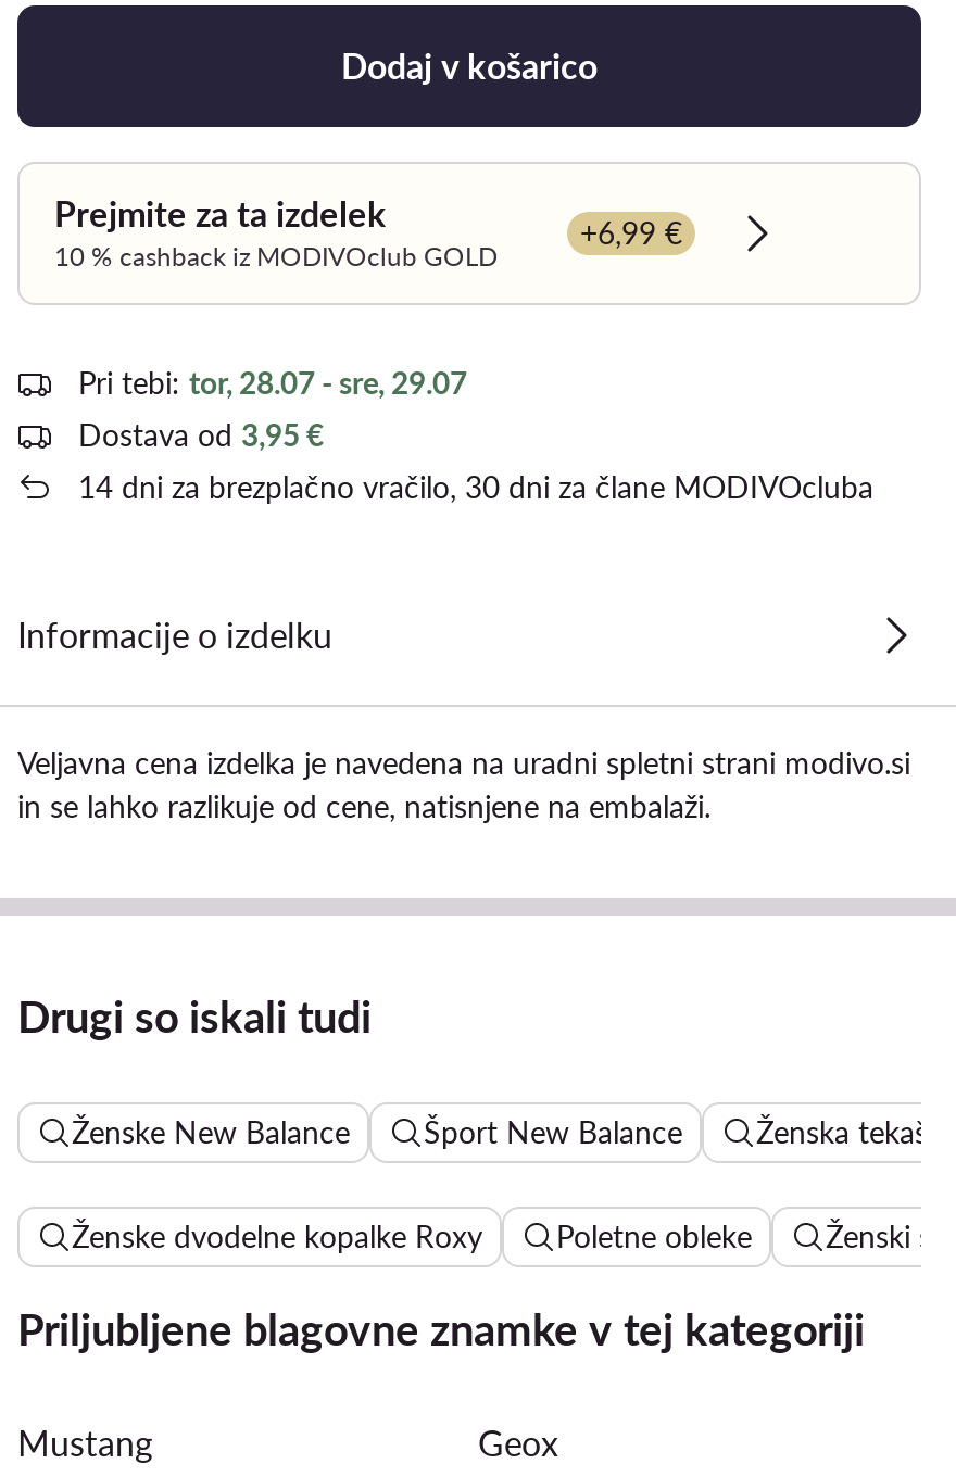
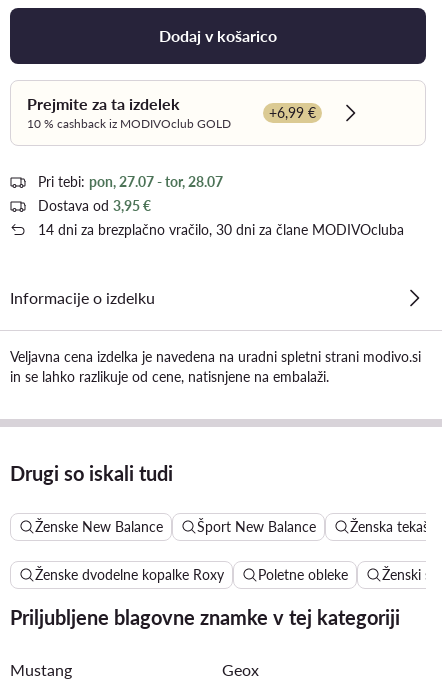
- Pri tebi: tor, 28.07 - sre, 29.07
+ Pri tebi: pon, 27.07 - tor, 28.07
